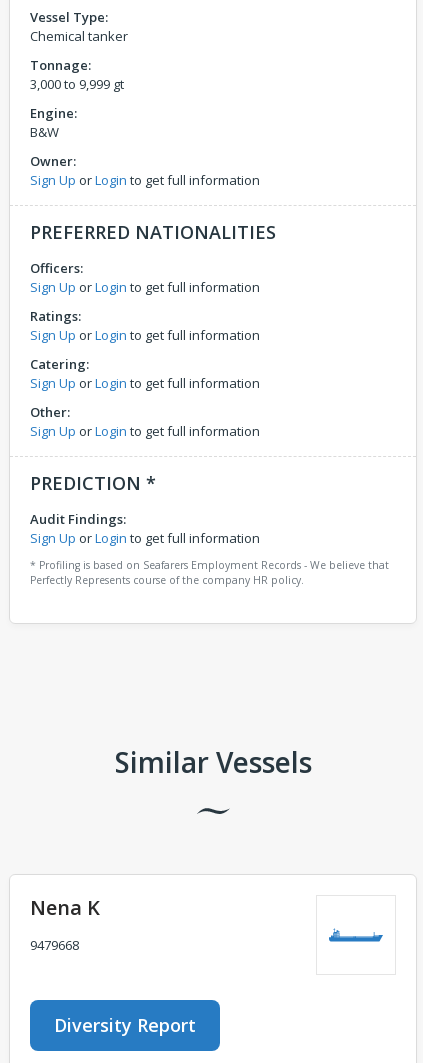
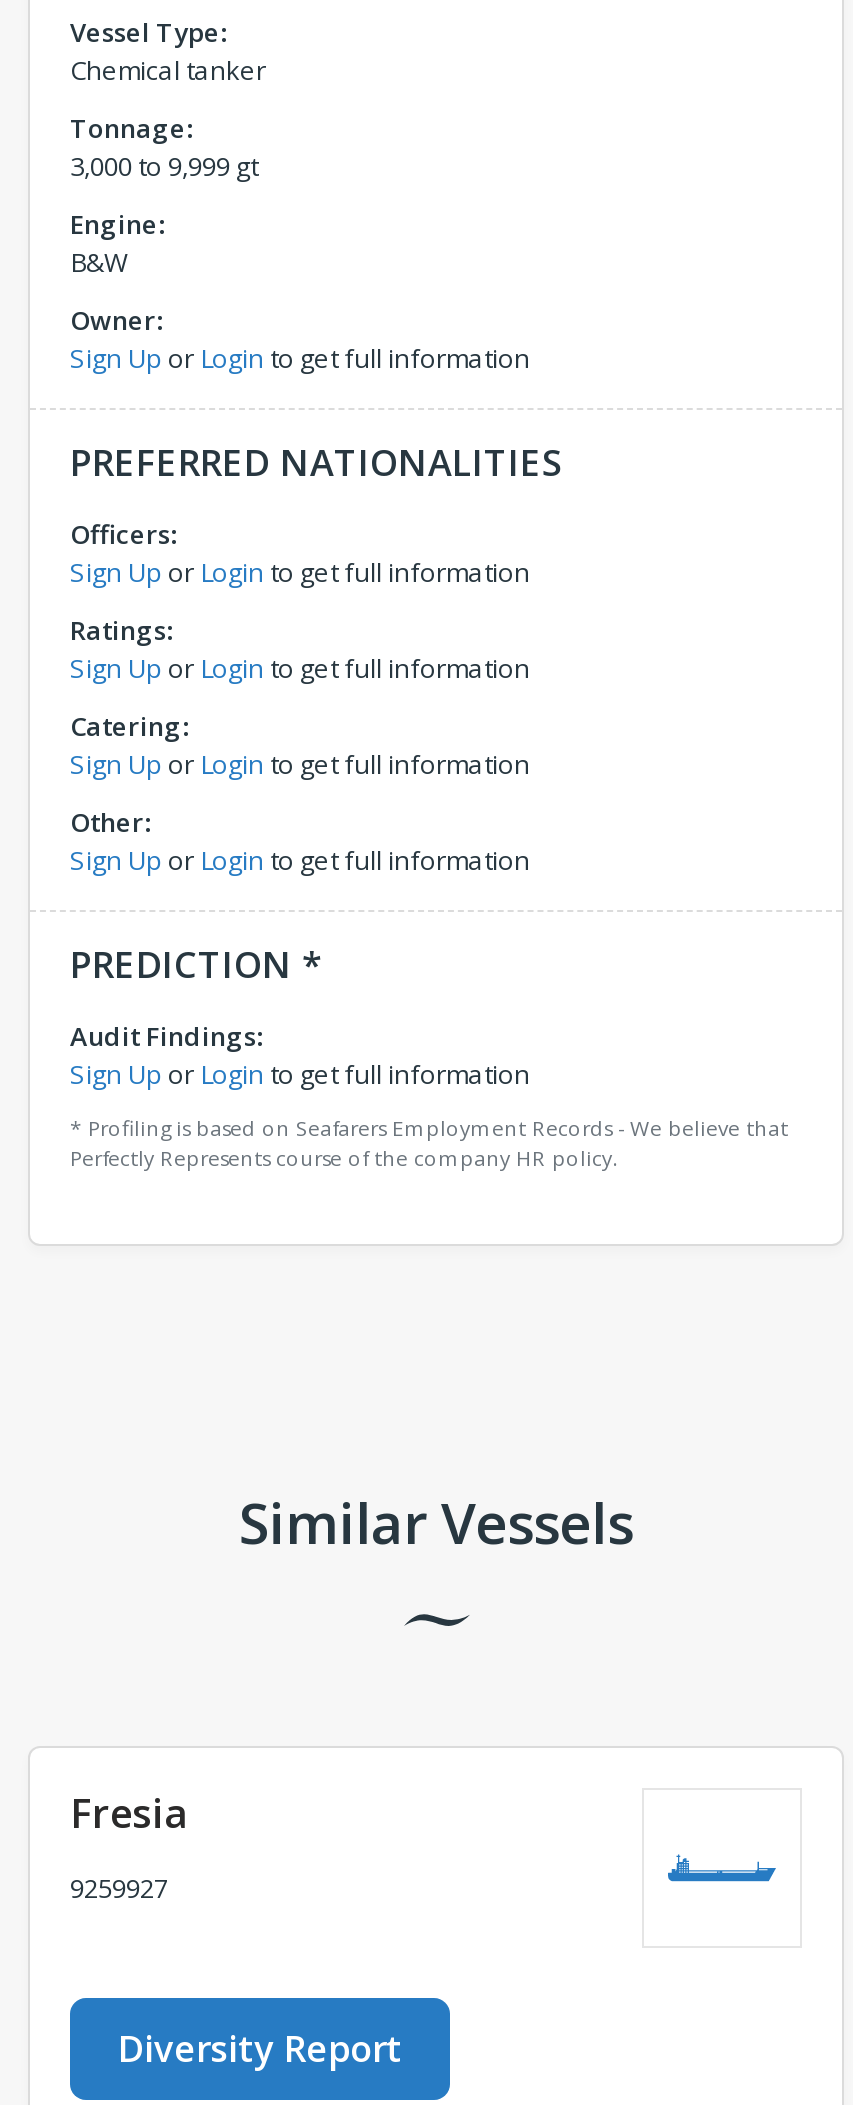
- Nena K
+ Fresia

- 9479668
+ 9259927
